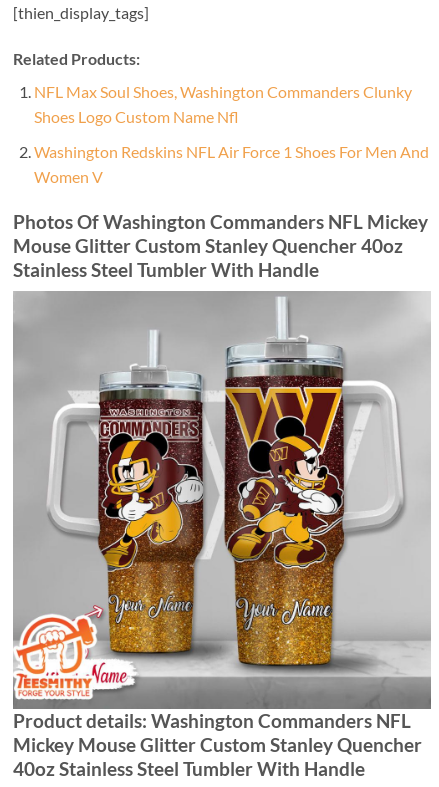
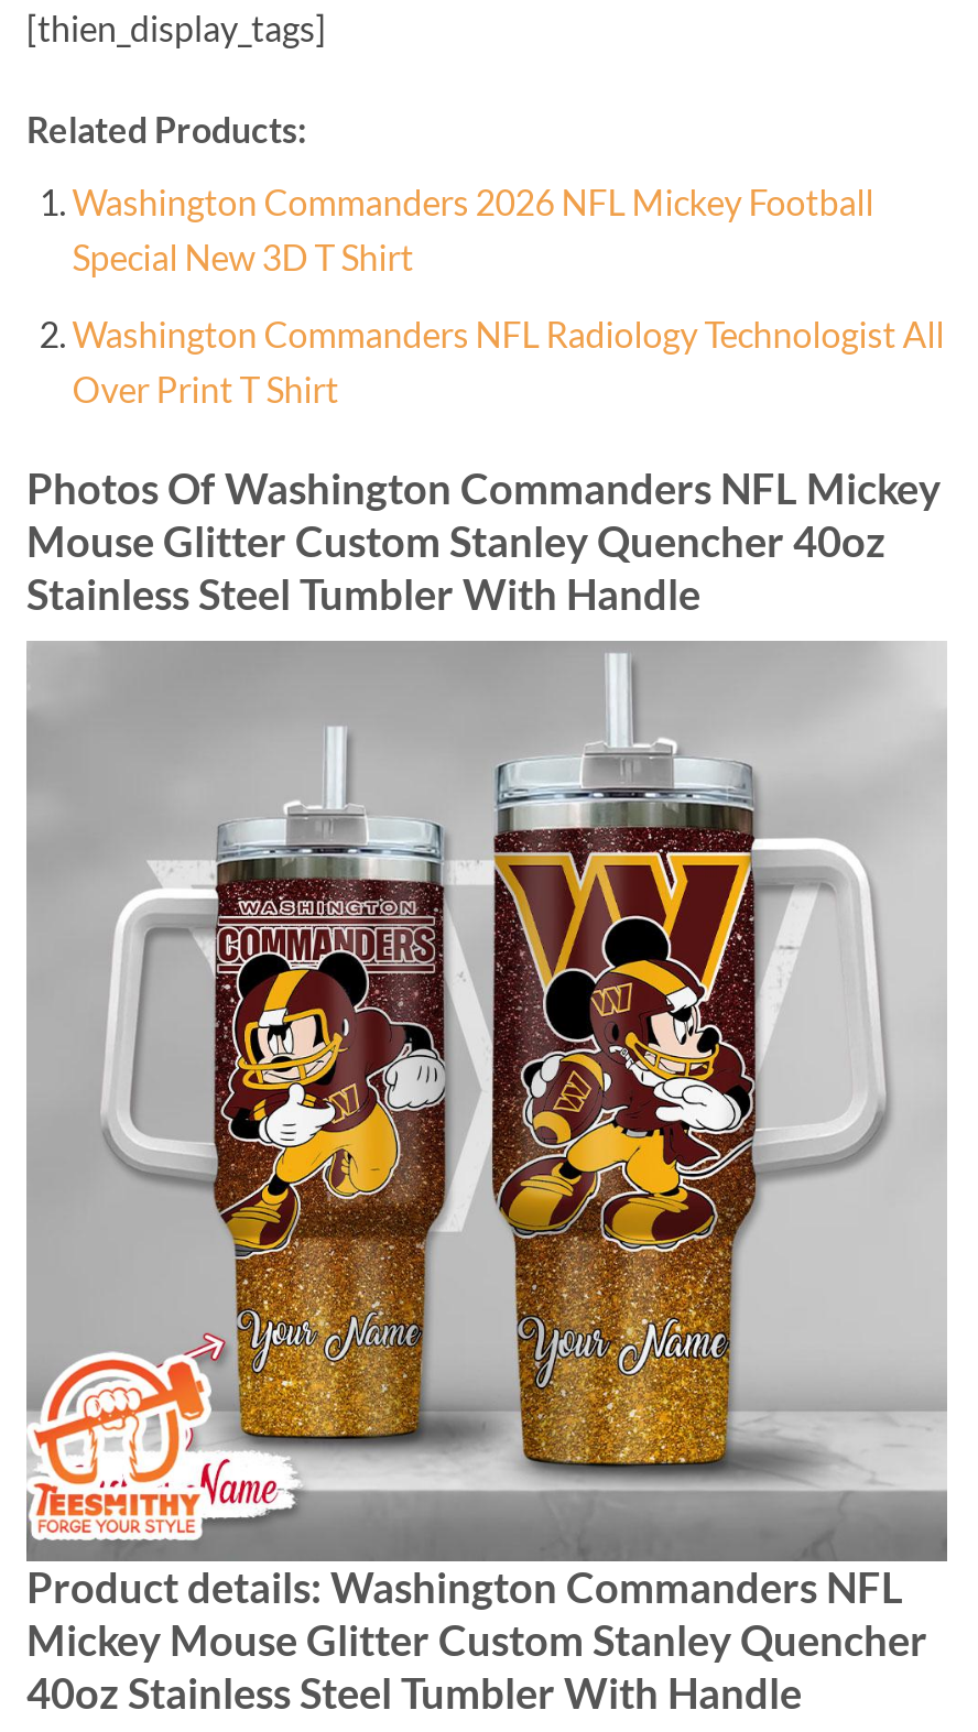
- NFL Max Soul Shoes, Washington Commanders Clunky
- Shoes Logo Custom Name Nfl
+ Washington Commanders 2026 NFL Mickey Football
+ Special New 3D T Shirt

- Washington Redskins NFL Air Force 1 Shoes For Men And
- Women V
+ Washington Commanders NFL Radiology Technologist All
+ Over Print T Shirt
